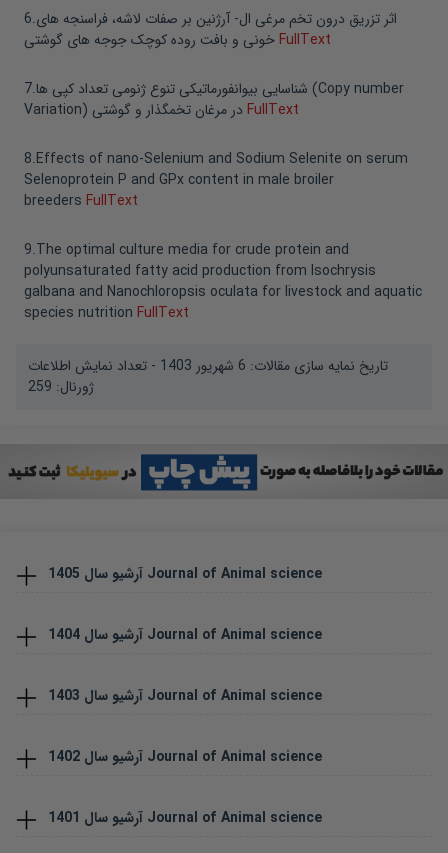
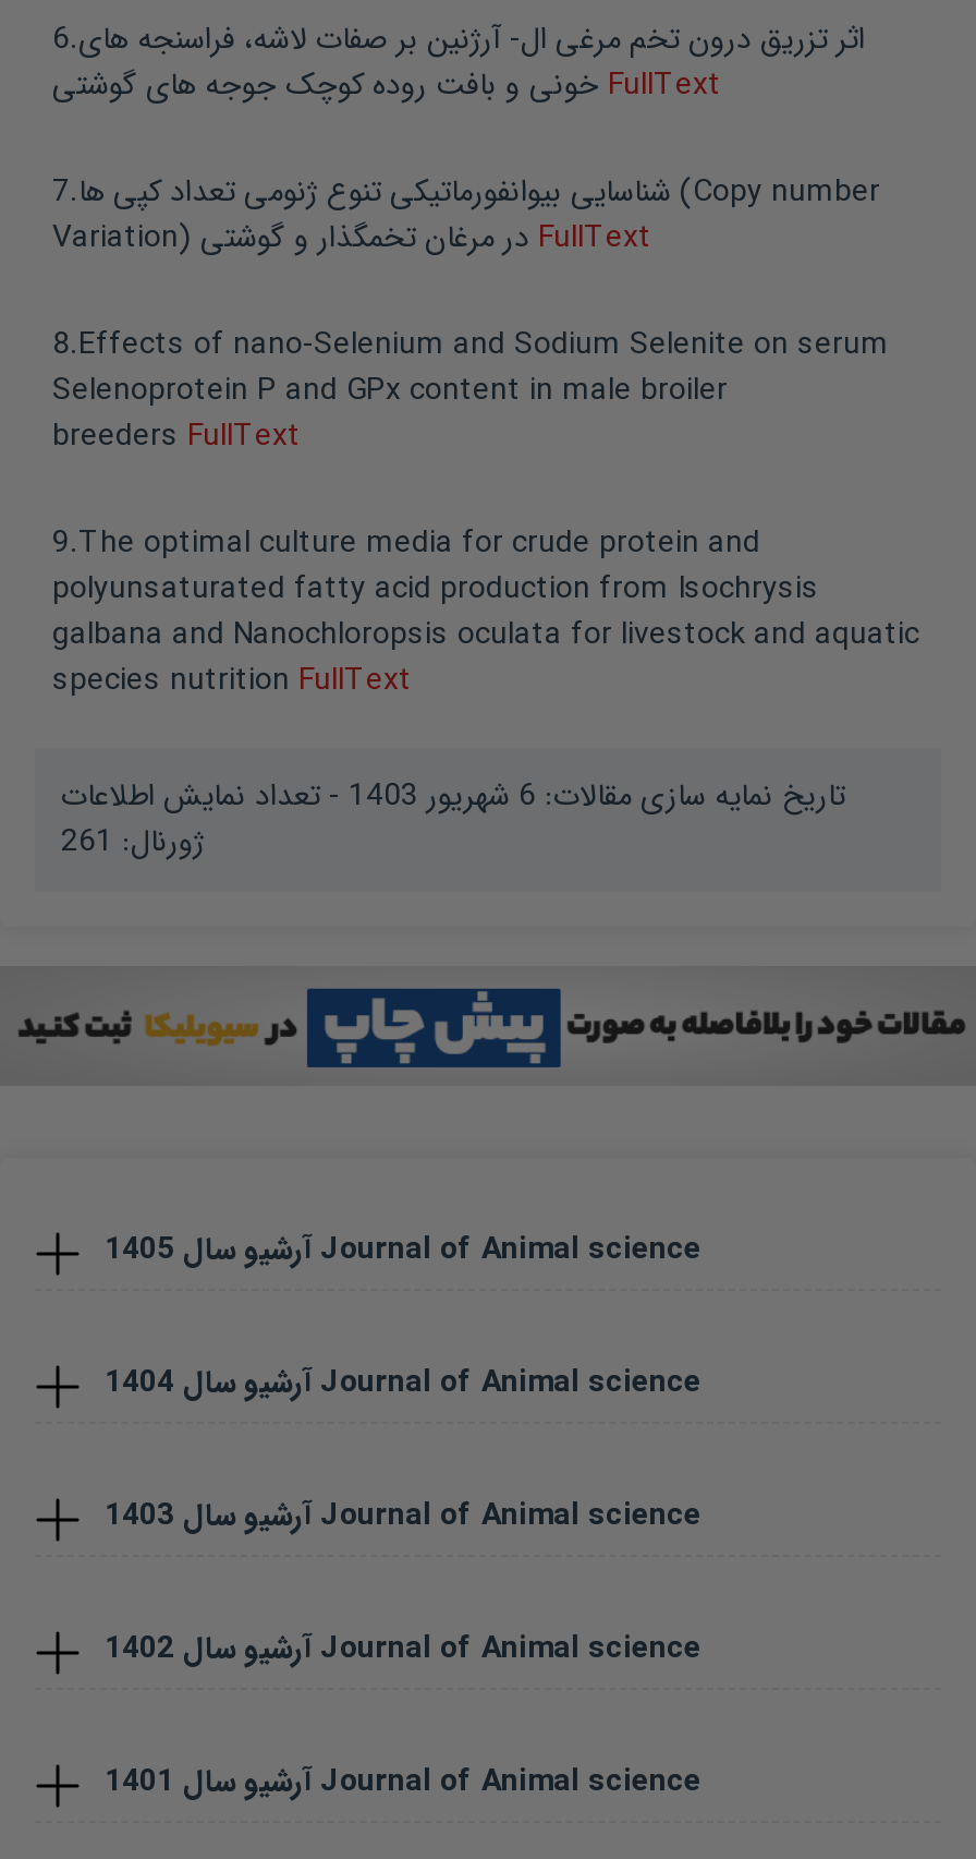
- ژورنال: 259
+ ژورنال: 261
